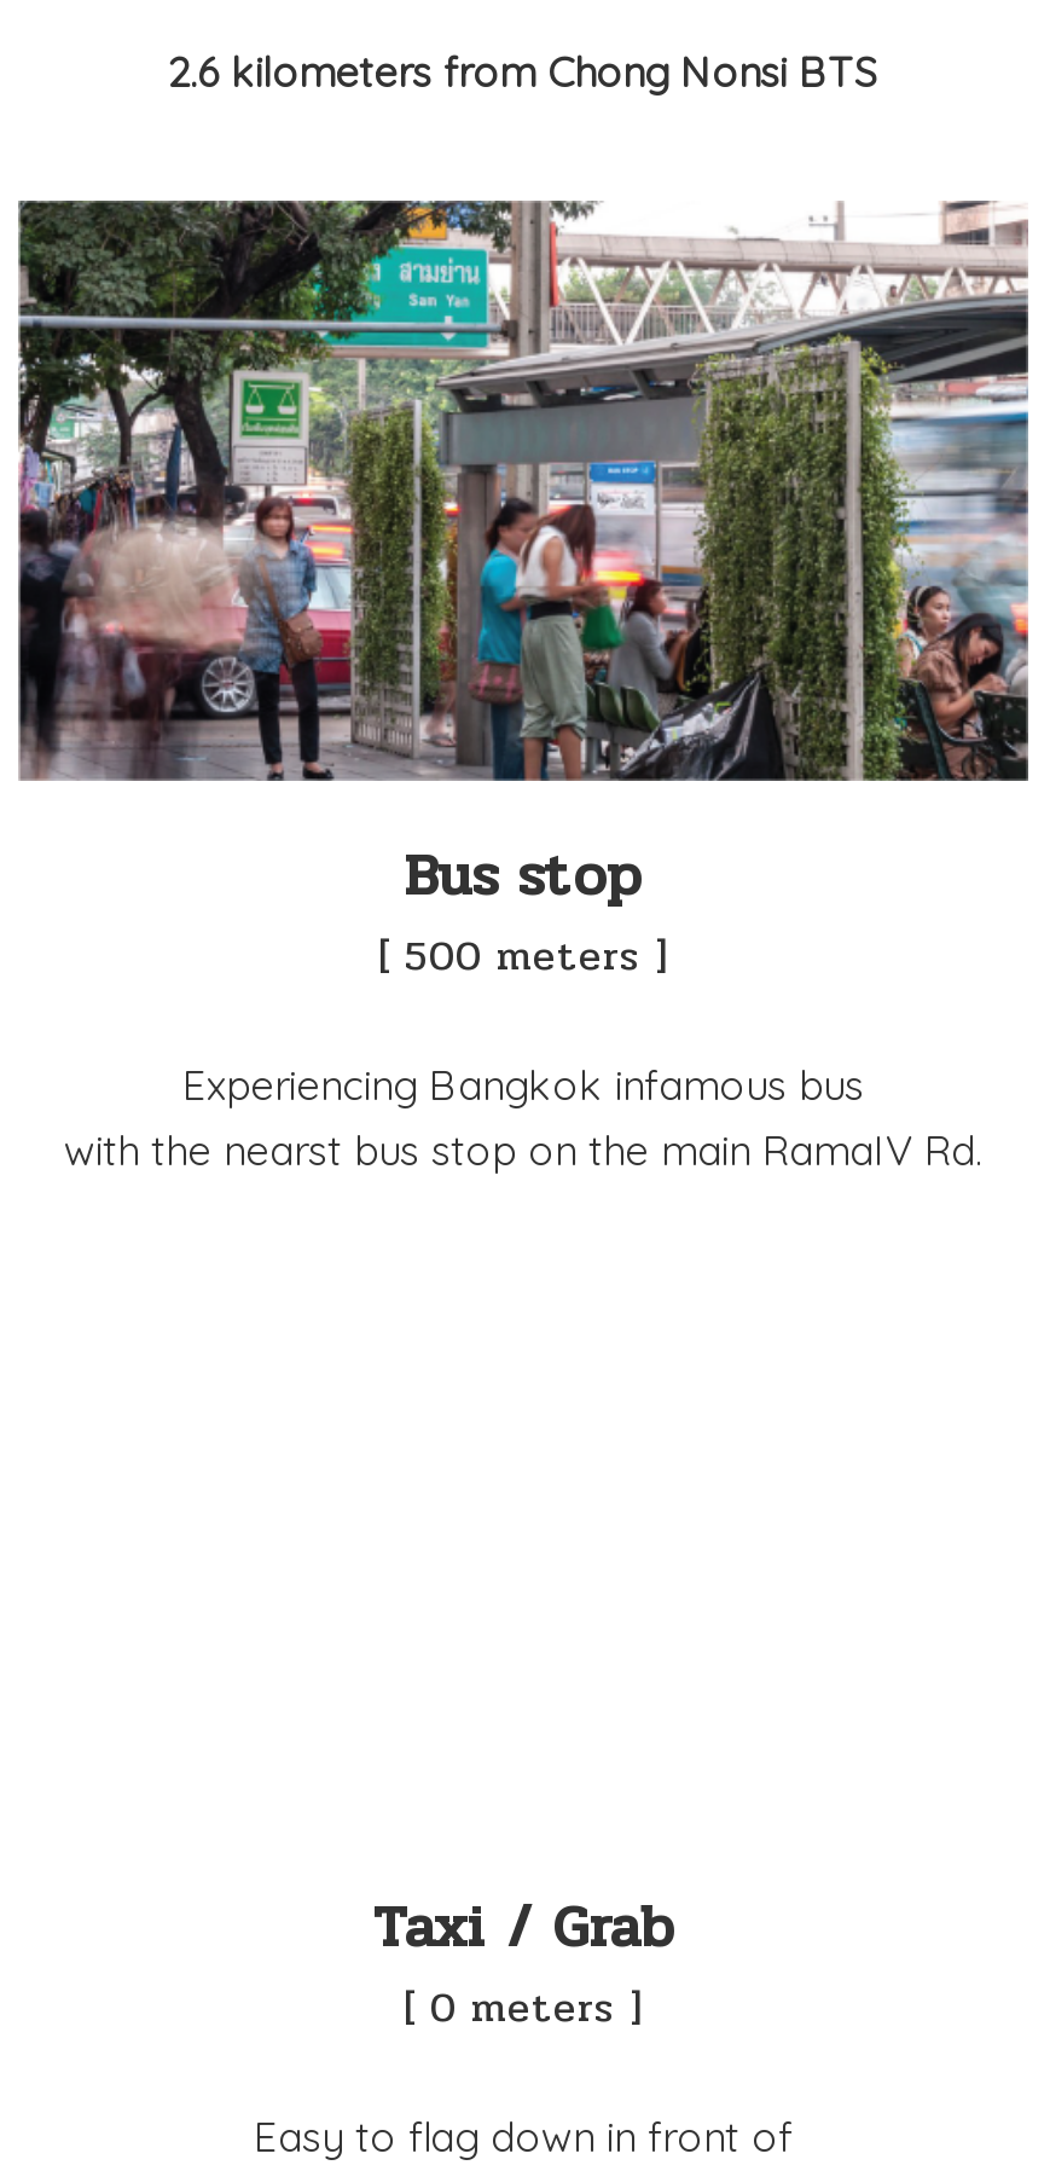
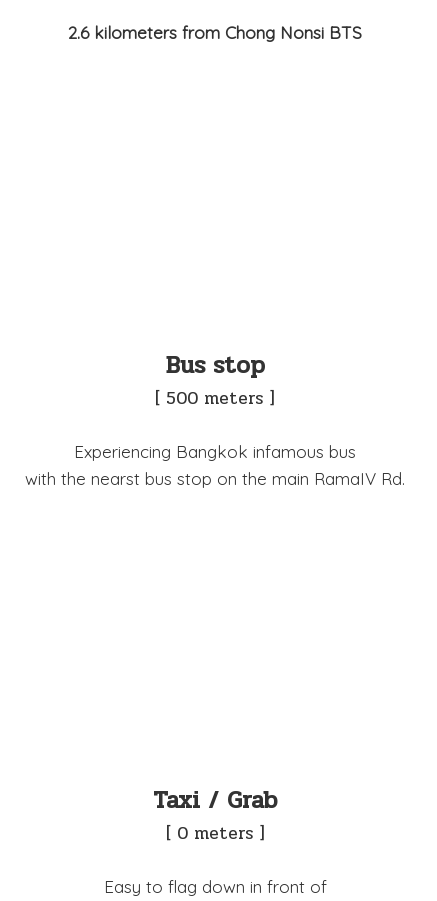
- [image]
